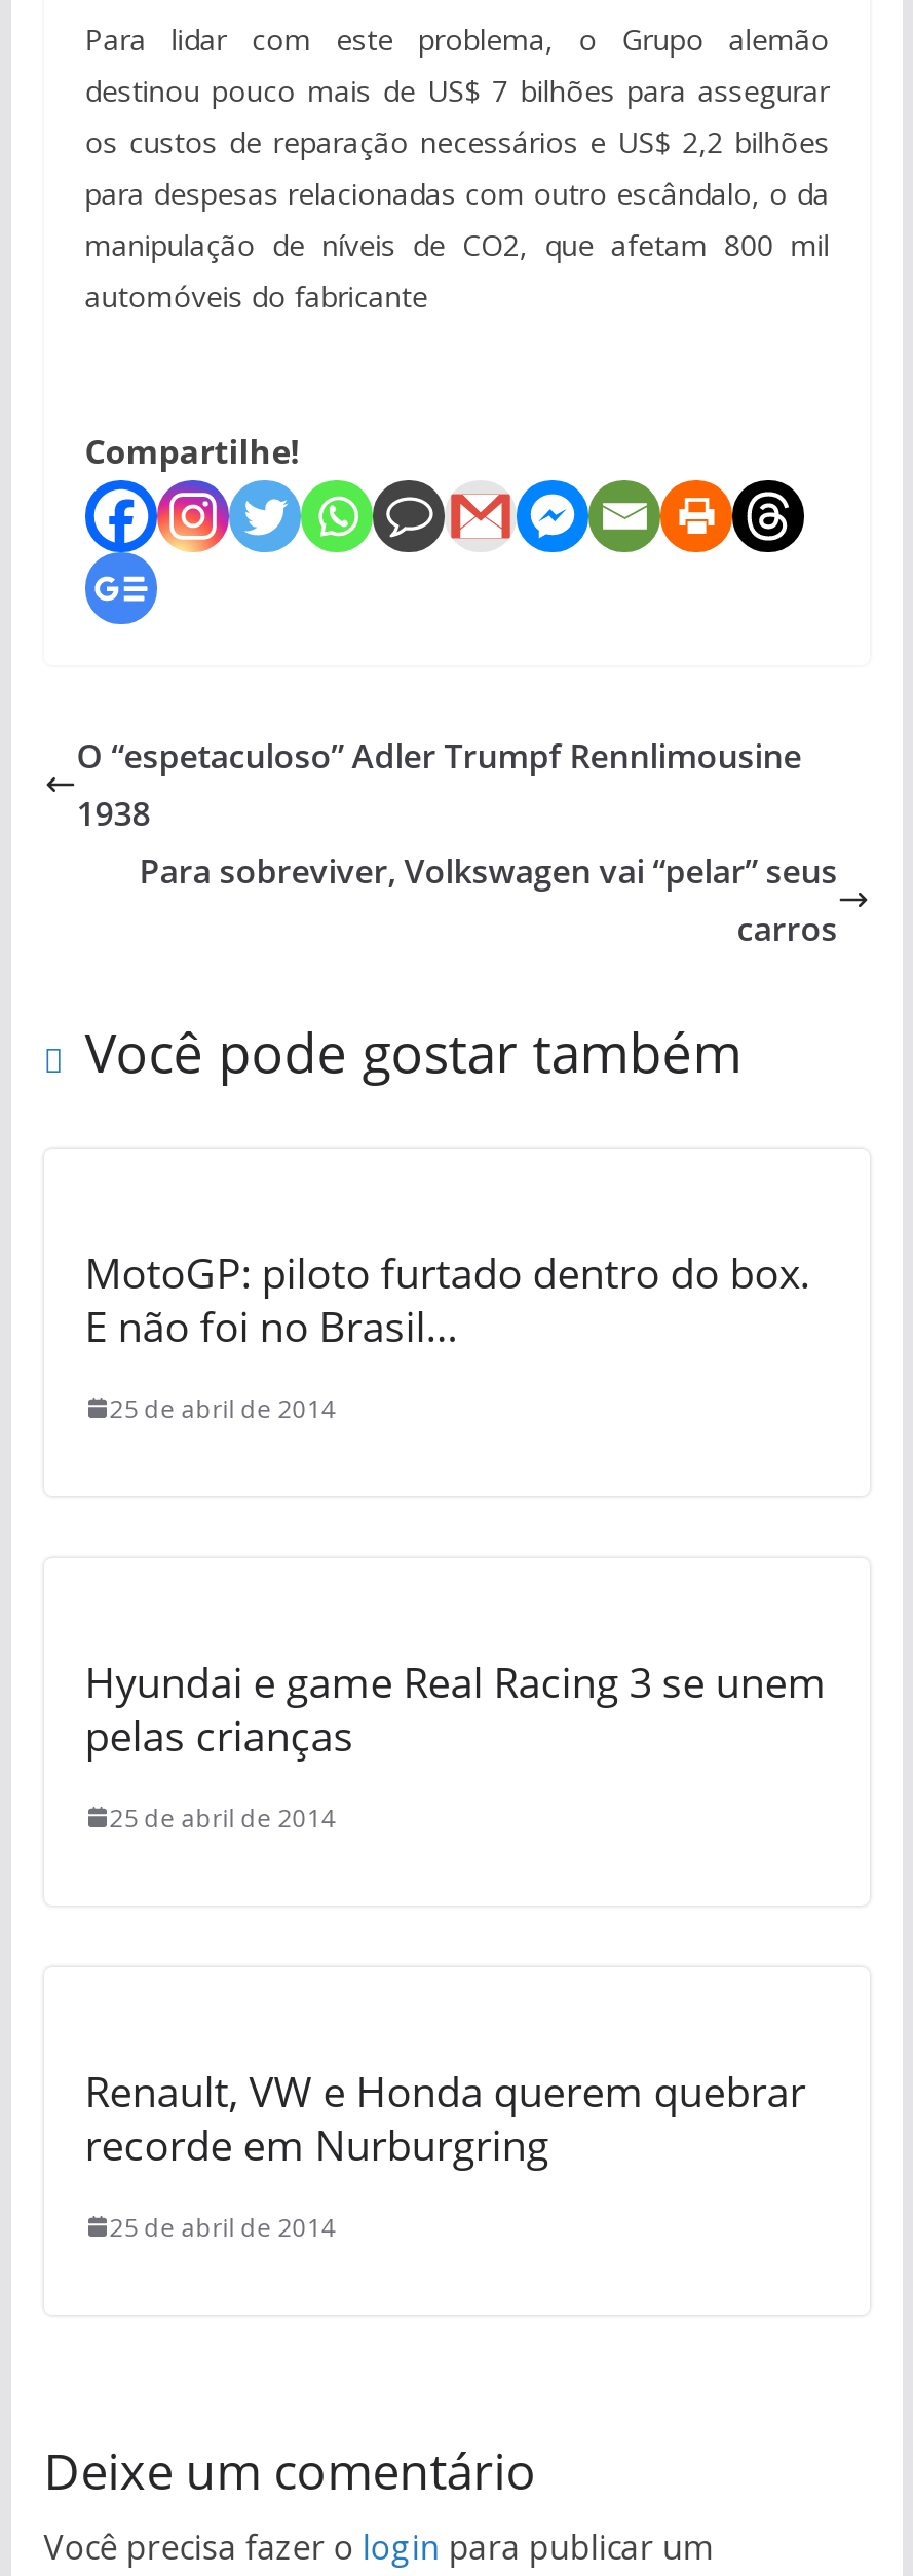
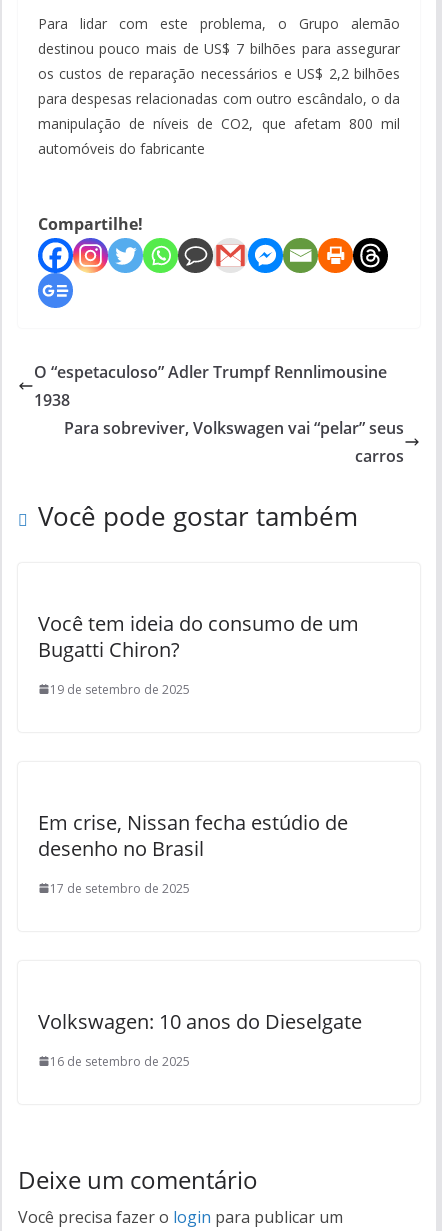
- MotoGP: piloto furtado dentro do box.
- E não foi no Brasil…
+ Você tem ideia do consumo de um
+ Bugatti Chiron?

- 25 de abril de 2014
+ 19 de setembro de 2025

- Hyundai e game Real Racing 3 se unem
- pelas crianças
+ Em crise, Nissan fecha estúdio de
+ desenho no Brasil

- 25 de abril de 2014
+ 17 de setembro de 2025

- Renault, VW e Honda querem quebrar
- recorde em Nurburgring
+ Volkswagen: 10 anos do Dieselgate

- 25 de abril de 2014
+ 16 de setembro de 2025
